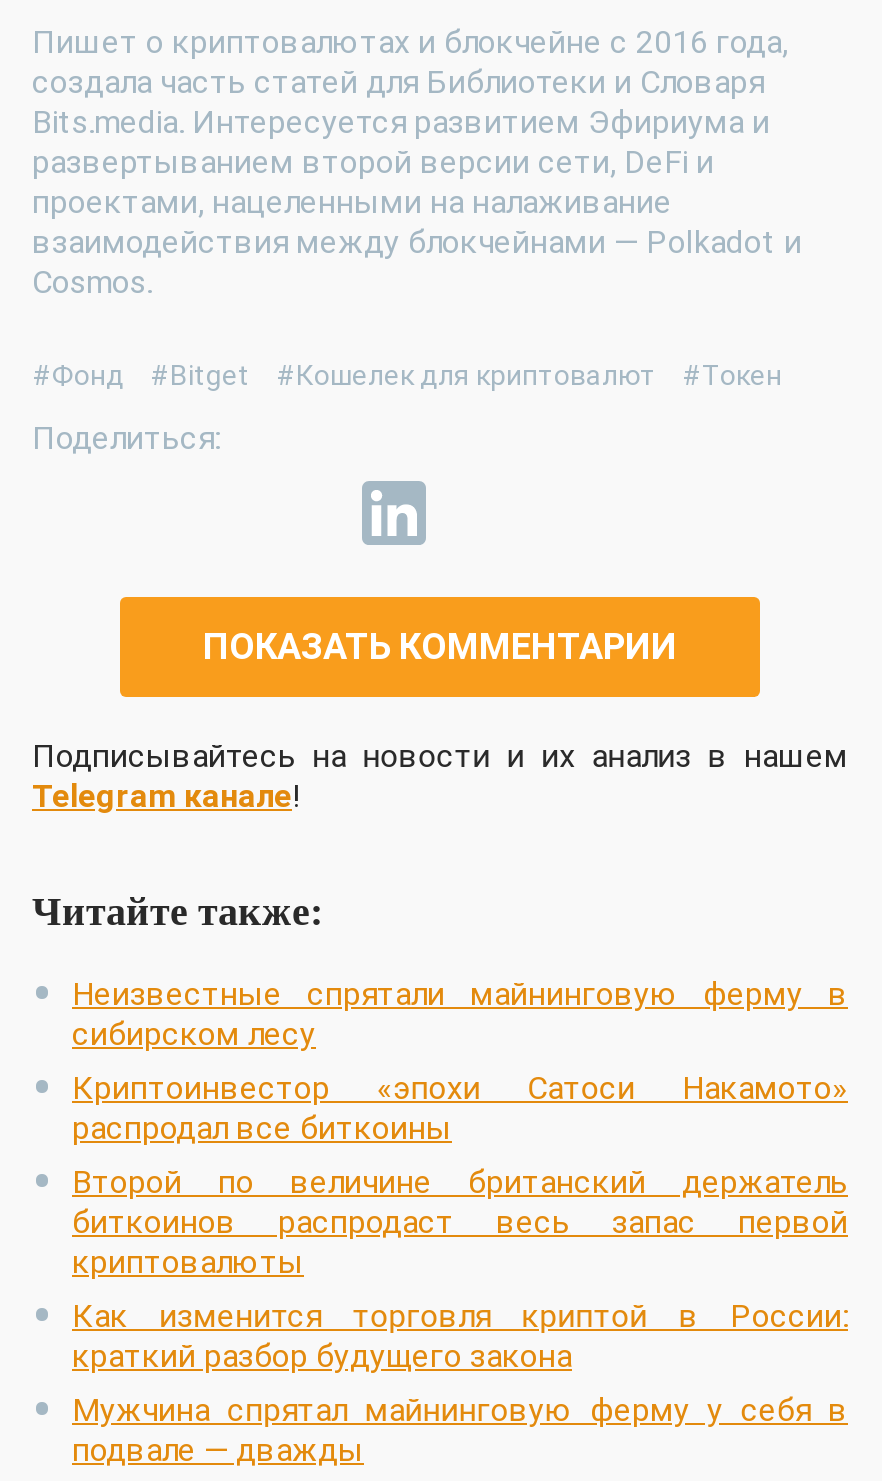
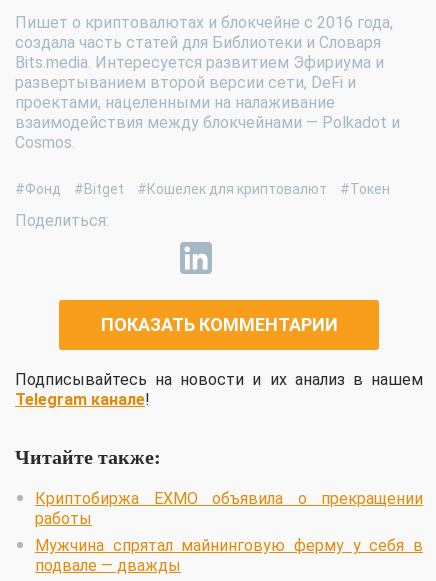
- Неизвестные спрятали майнинговую ферму в
- сибирском лесу
- Криптоинвестор «эпохи Сатоси Накамото»
- распродал все биткоины
- Второй по величине британский держатель
- биткоинов распродаст весь запас первой
- криптовалюты
- Как изменится торговля криптой в России:
- краткий разбор будущего закона
+ Криптобиржа EXMO объявила о прекращении
+ работы
